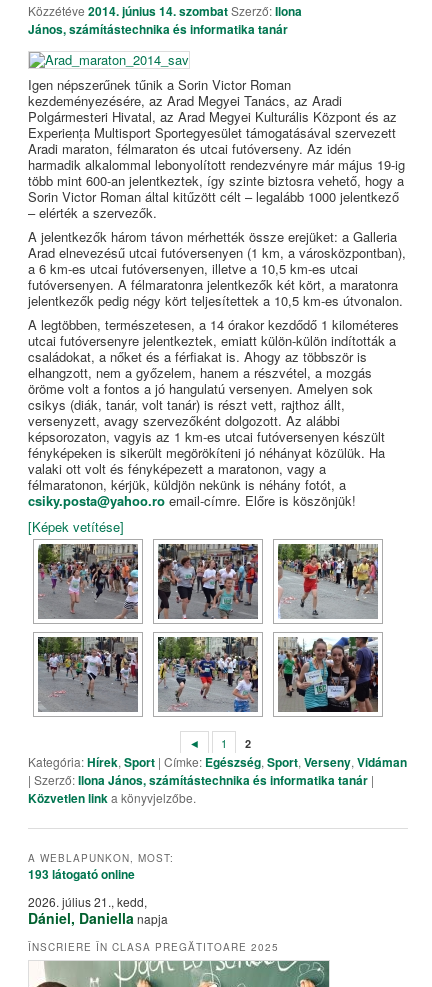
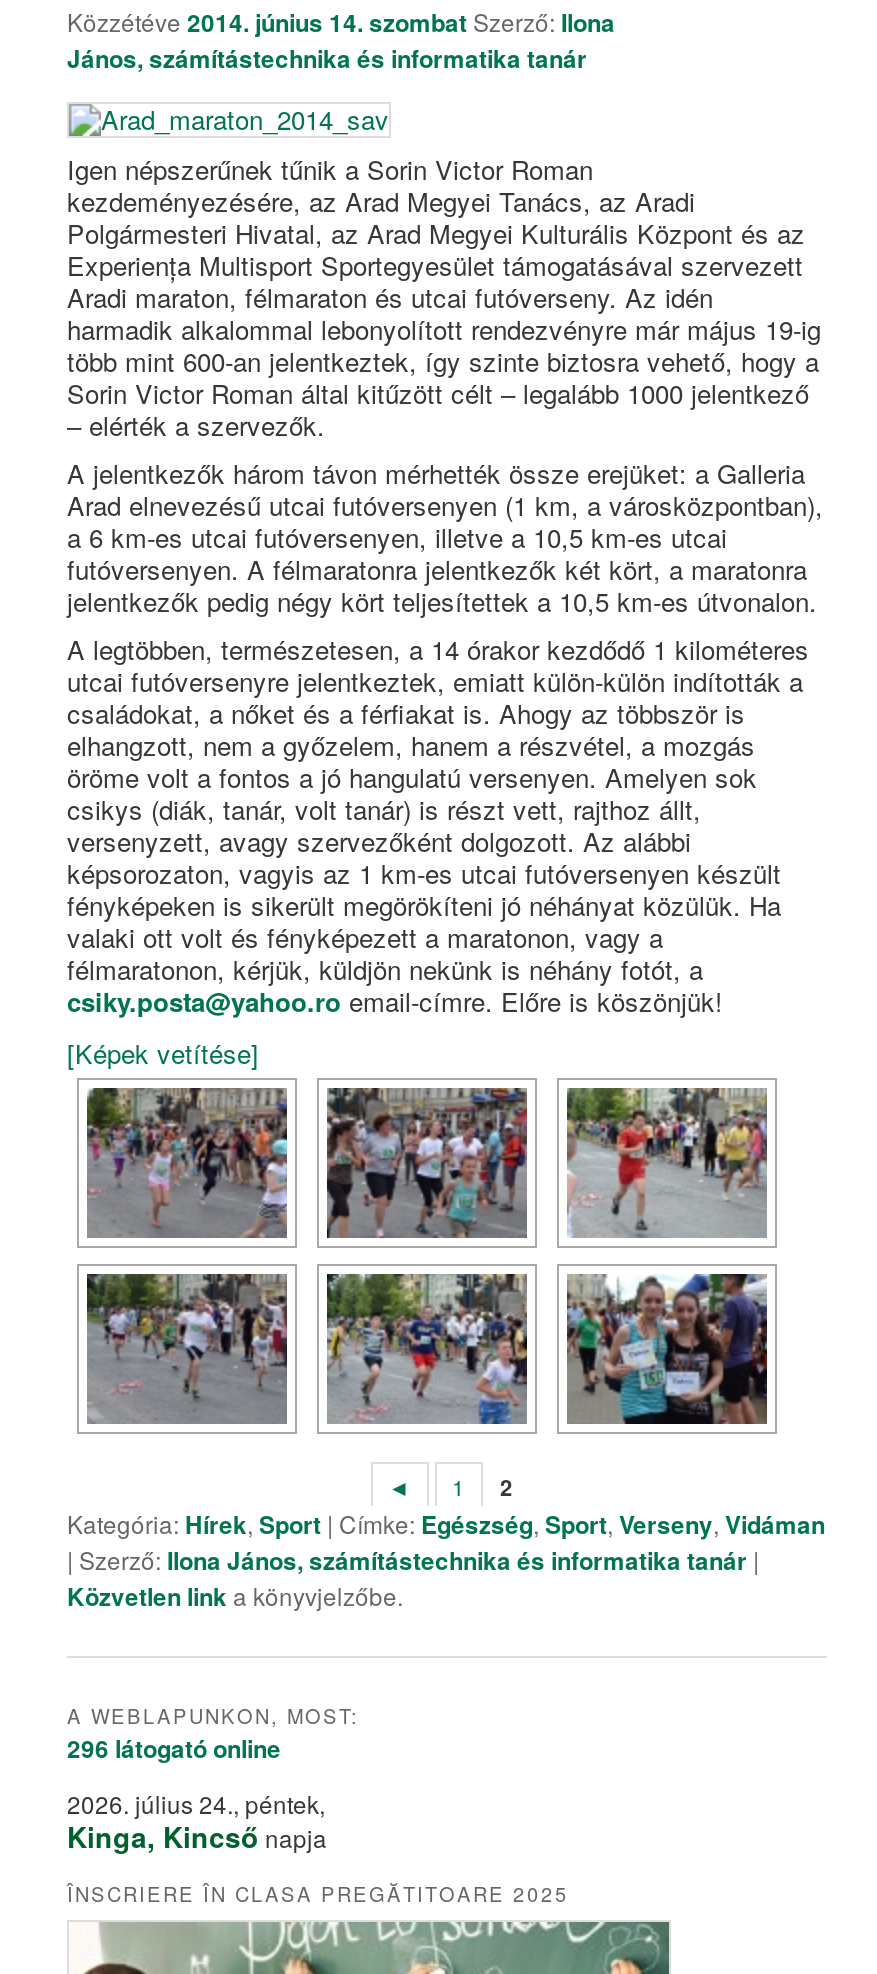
- 193 látogató online
+ 296 látogató online

- 2026. július 21., kedd,
+ 2026. július 24., péntek,

- Dániel, Daniellanapja
+ Kinga, Kincsőnapja
